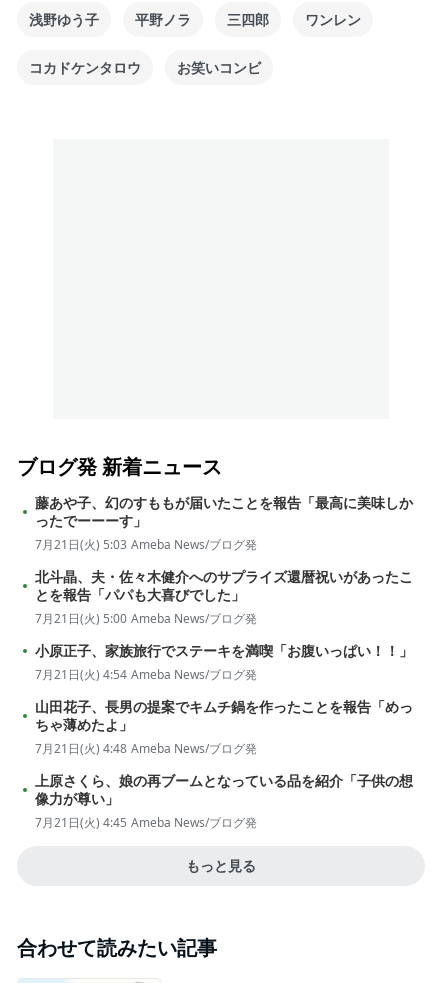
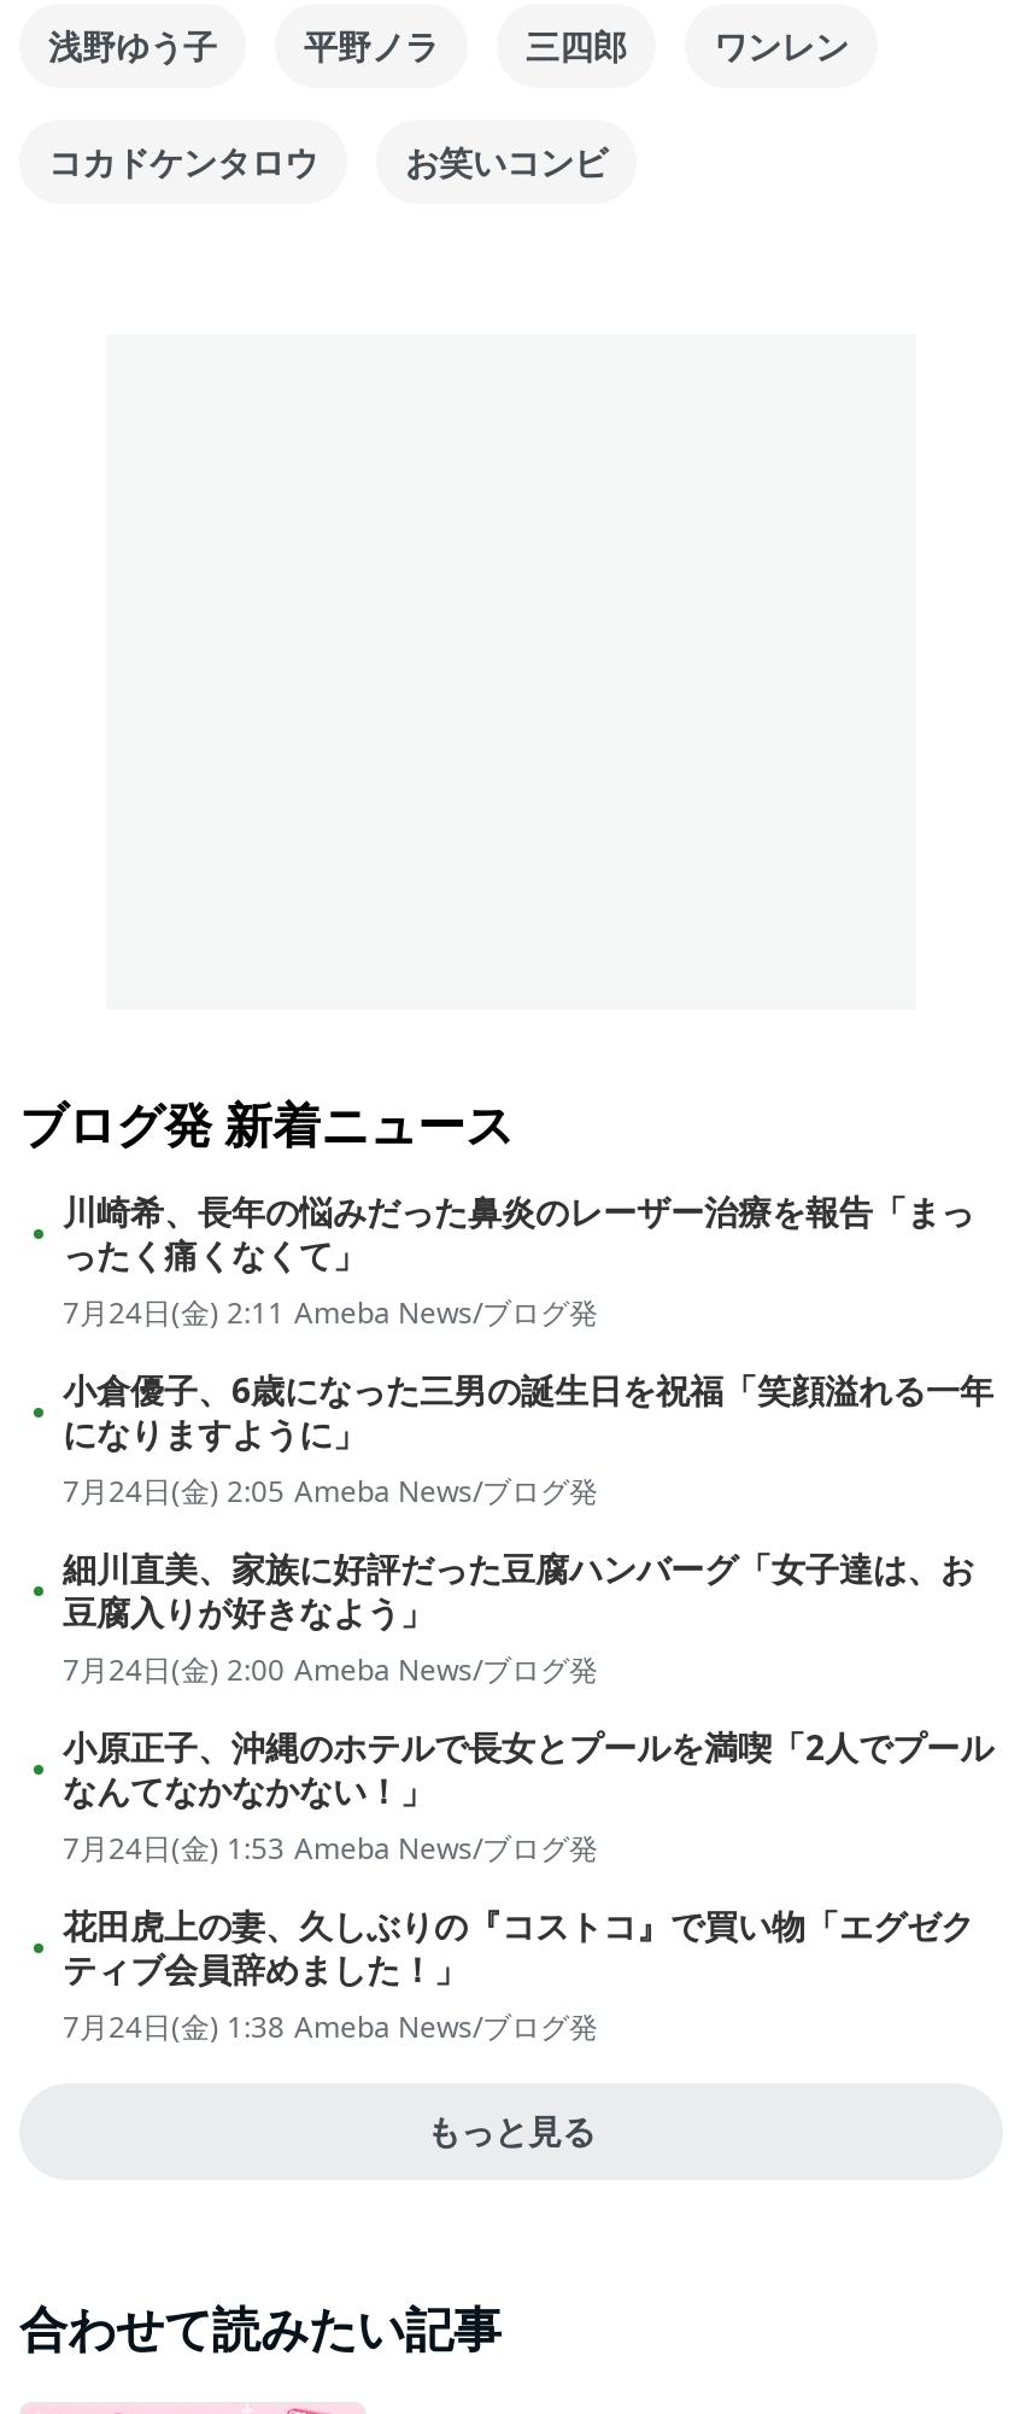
- 藤あや子、幻のすももが届いたことを報告「最高に美味しか
- ったでーーーす」
- 7月21日(火) 5:03 Ameba News/ブログ発
+ 川崎希、長年の悩みだった鼻炎のレーザー治療を報告「まっ
+ ったく痛くなくて」
+ 7月24日(金) 2:11 Ameba News/ブログ発

- 北斗晶、夫・佐々木健介へのサプライズ還暦祝いがあったこ
- とを報告「パパも大喜びでした」
- 7月21日(火) 5:00 Ameba News/ブログ発
+ 小倉優子、6歳になった三男の誕生日を祝福「笑顔溢れる一年
+ になりますように」
+ 7月24日(金) 2:05 Ameba News/ブログ発

- 小原正子、家族旅行でステーキを満喫「お腹いっぱい！！」
- 7月21日(火) 4:54 Ameba News/ブログ発
+ 細川直美、家族に好評だった豆腐ハンバーグ「女子達は、お
+ 豆腐入りが好きなよう」
+ 7月24日(金) 2:00 Ameba News/ブログ発

- 山田花子、長男の提案でキムチ鍋を作ったことを報告「めっ
- ちゃ薄めたよ」
- 7月21日(火) 4:48 Ameba News/ブログ発
+ 小原正子、沖縄のホテルで長女とプールを満喫「2人でプール
+ なんてなかなかない！」
+ 7月24日(金) 1:53 Ameba News/ブログ発

- 上原さくら、娘の再ブームとなっている品を紹介「子供の想
- 像力が尊い」
- 7月21日(火) 4:45 Ameba News/ブログ発
+ 花田虎上の妻、久しぶりの『コストコ』で買い物「エグゼク
+ ティブ会員辞めました！」
+ 7月24日(金) 1:38 Ameba News/ブログ発
